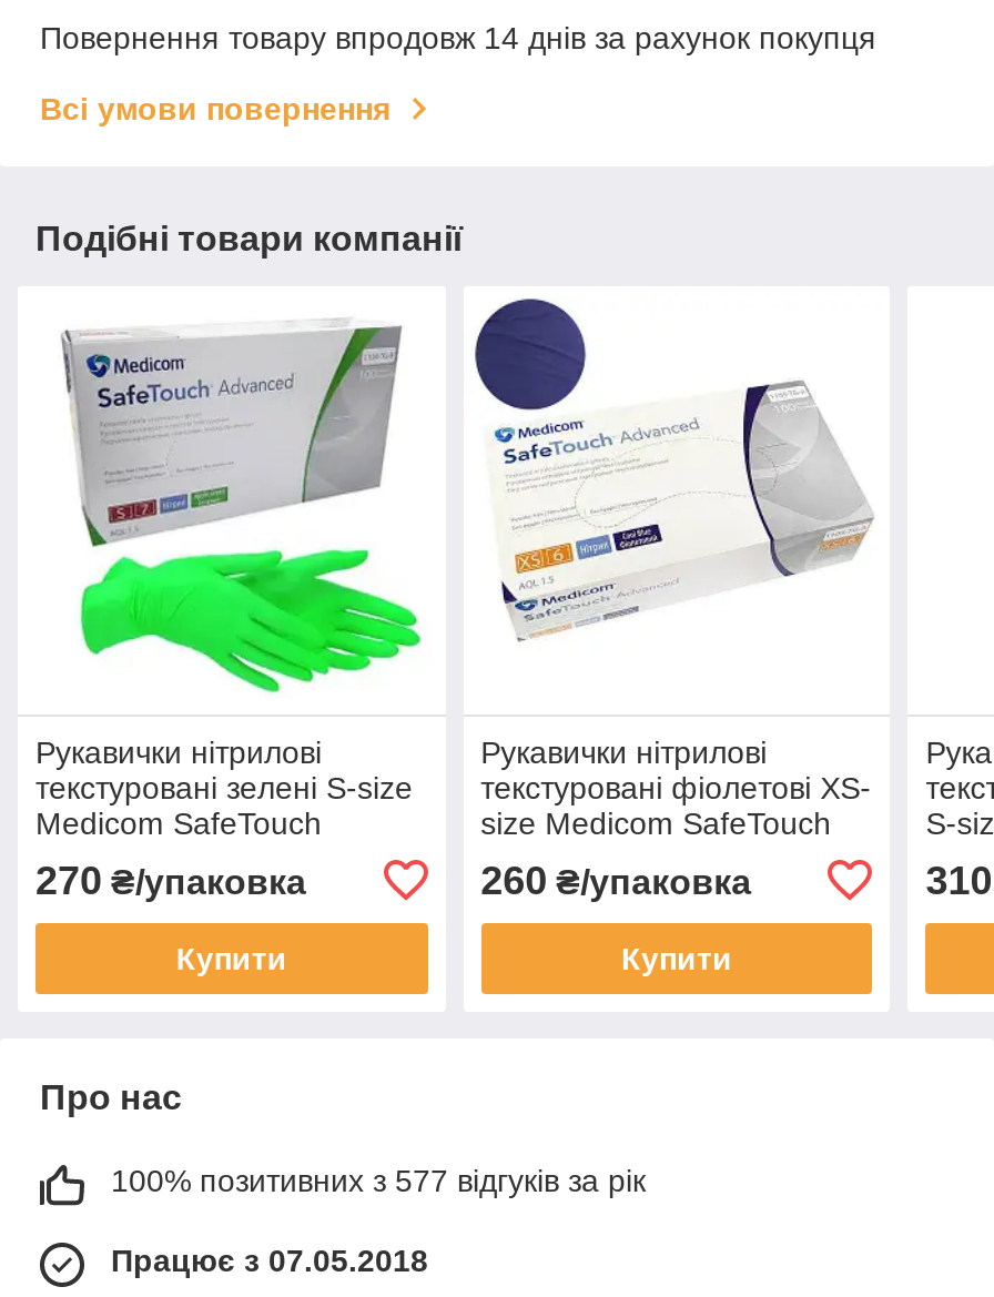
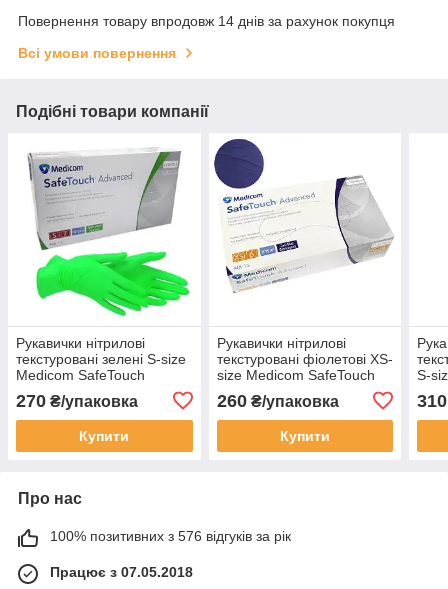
- 100% позитивних з 577 відгуків за рік
+ 100% позитивних з 576 відгуків за рік
